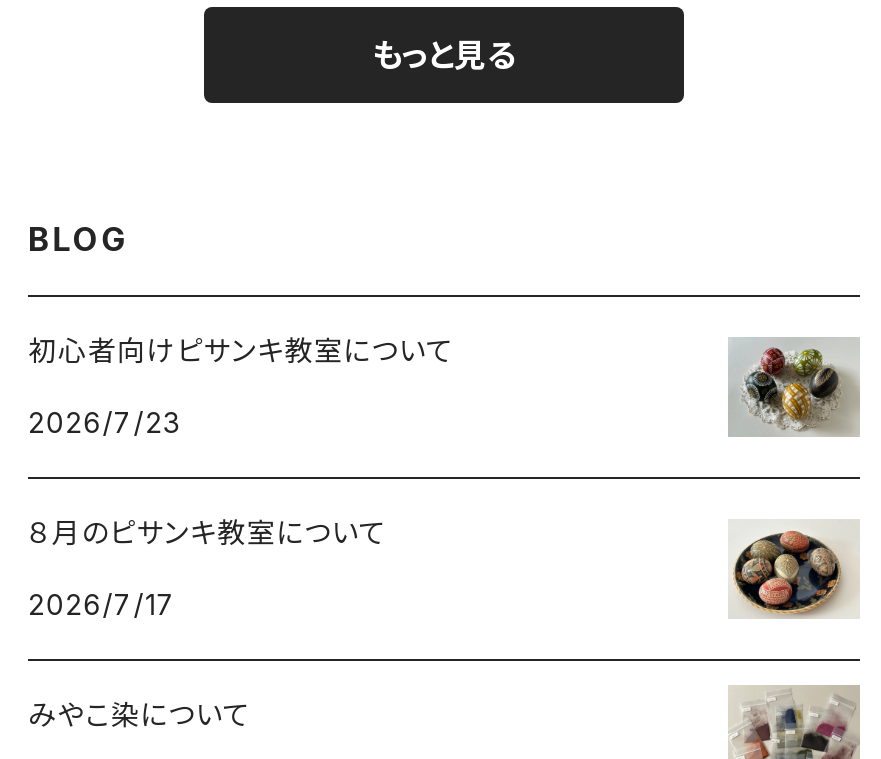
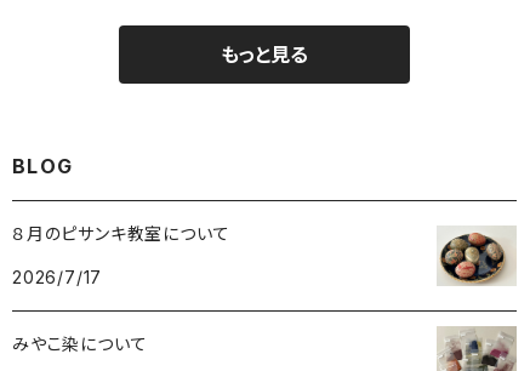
- 初心者向けピサンキ教室について
- 2026/7/23

- [image]
